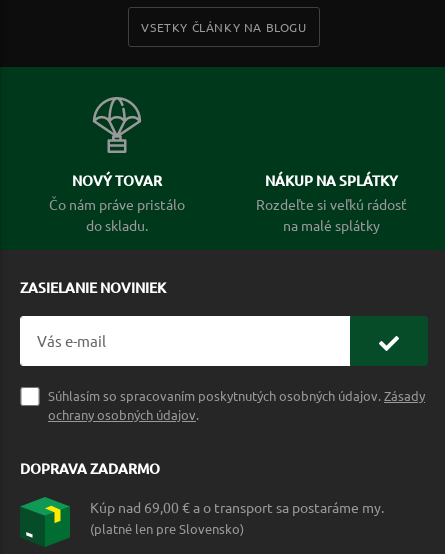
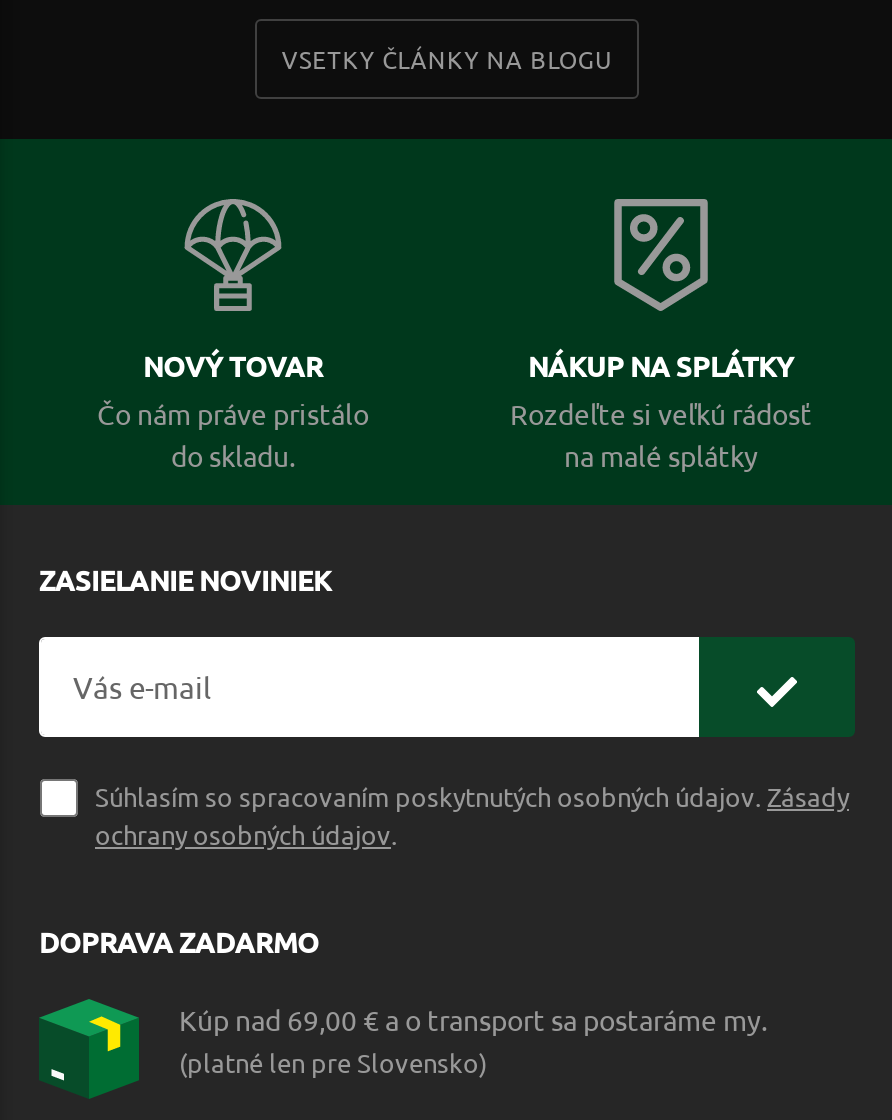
+ [image]
